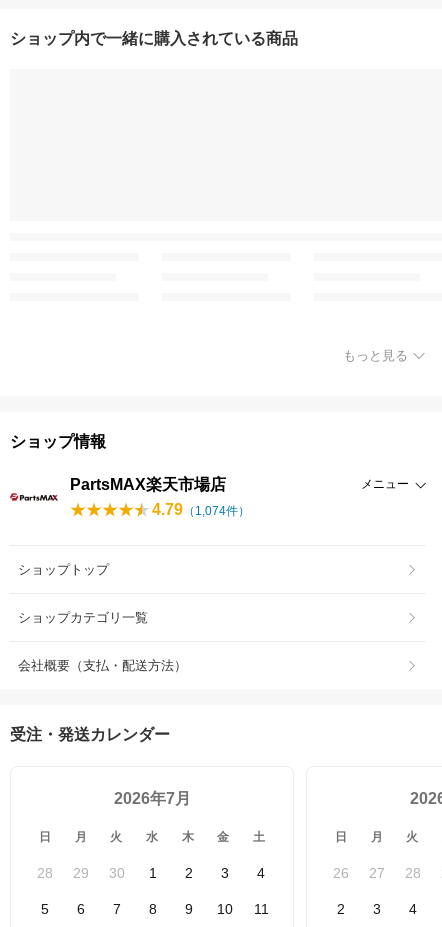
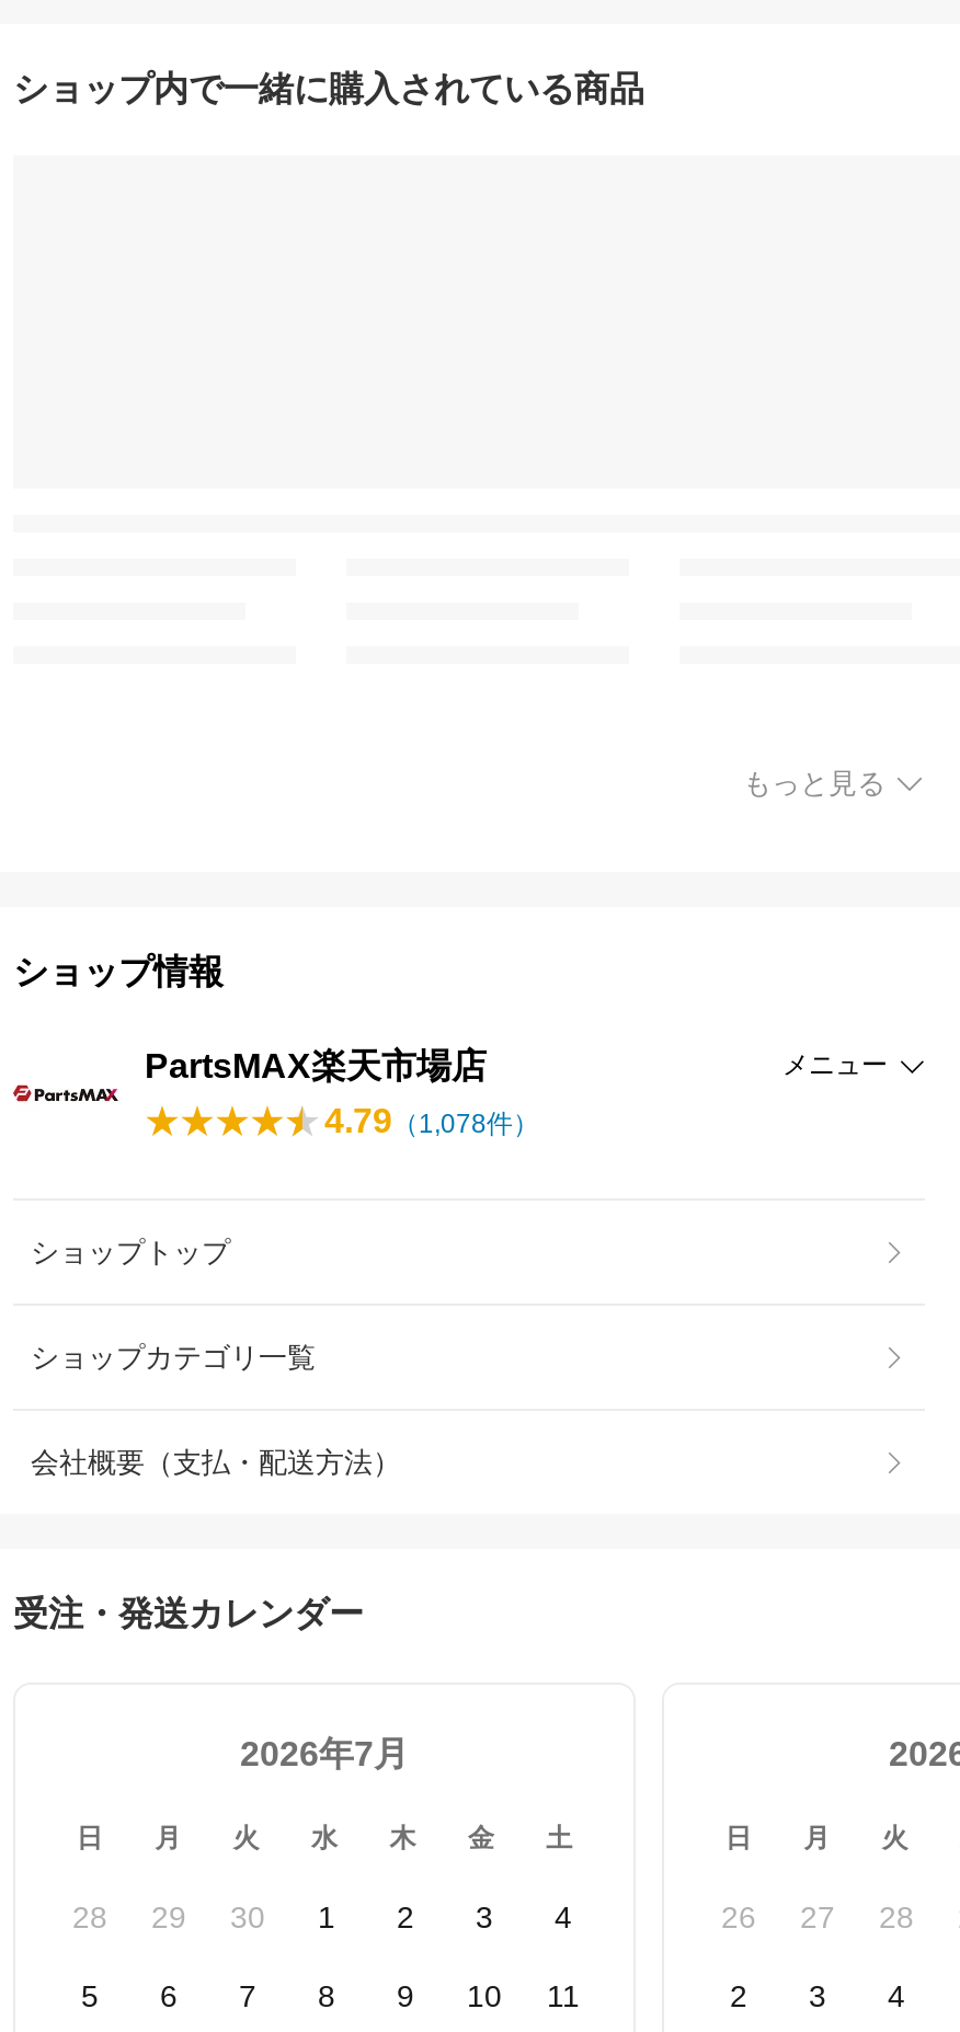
- 4.79（1,074件）
+ 4.79（1,078件）
